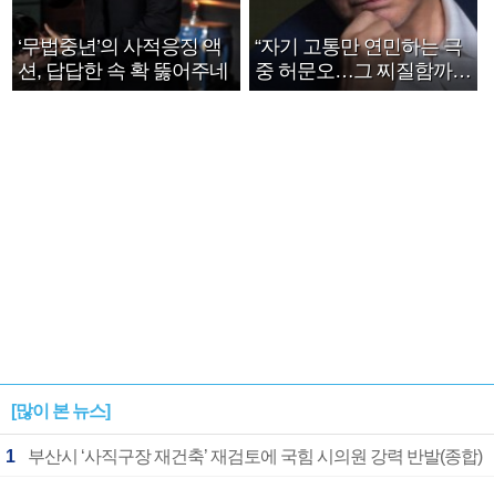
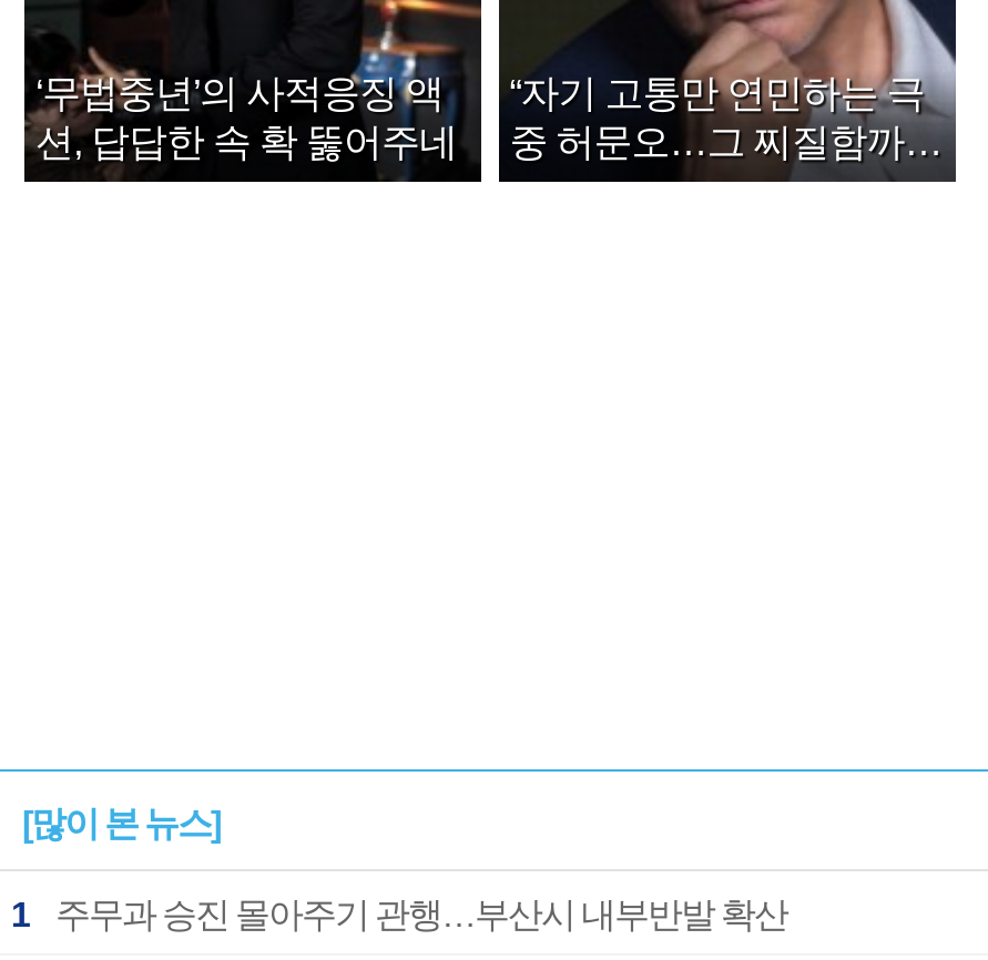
- 부산시 ‘사직구장 재건축’ 재검토에 국힘 시의원 강력 반발(종합)
+ 주무과 승진 몰아주기 관행…부산시 내부반발 확산
